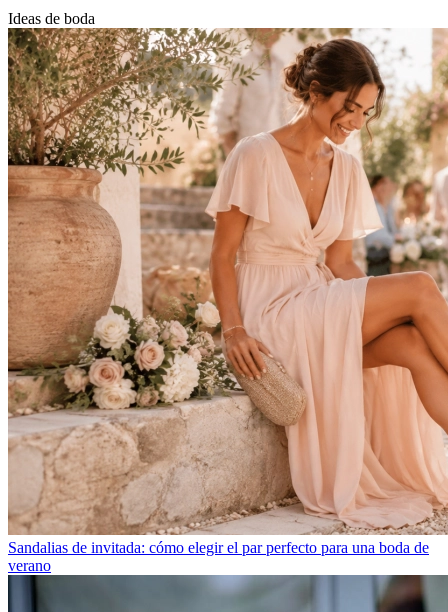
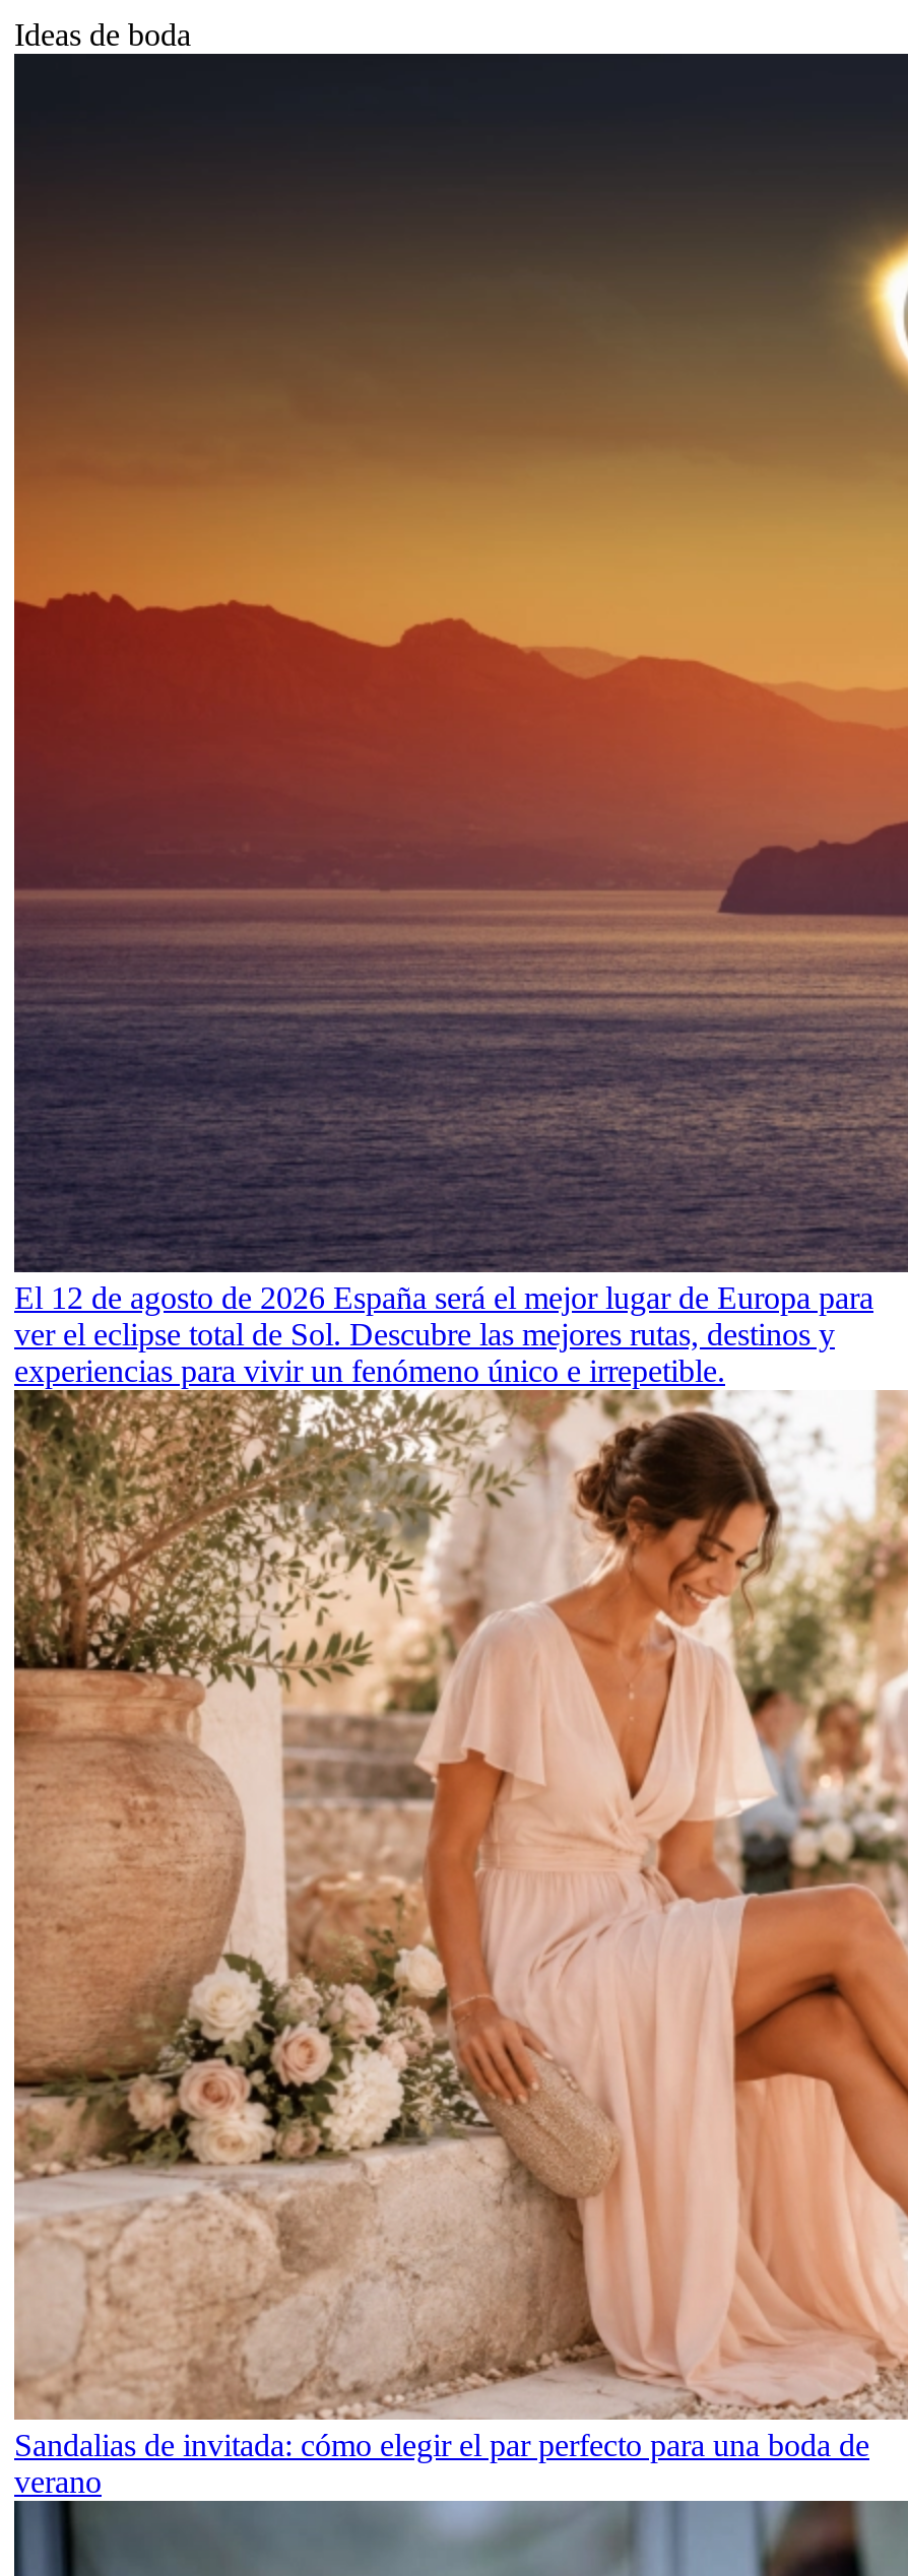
+ [image]
+ El 12 de agosto de 2026 España será el mejor lugar de Europa para
+ ver el eclipse total de Sol. Descubre las mejores rutas, destinos y
+ experiencias para vivir un fenómeno único e irrepetible.
